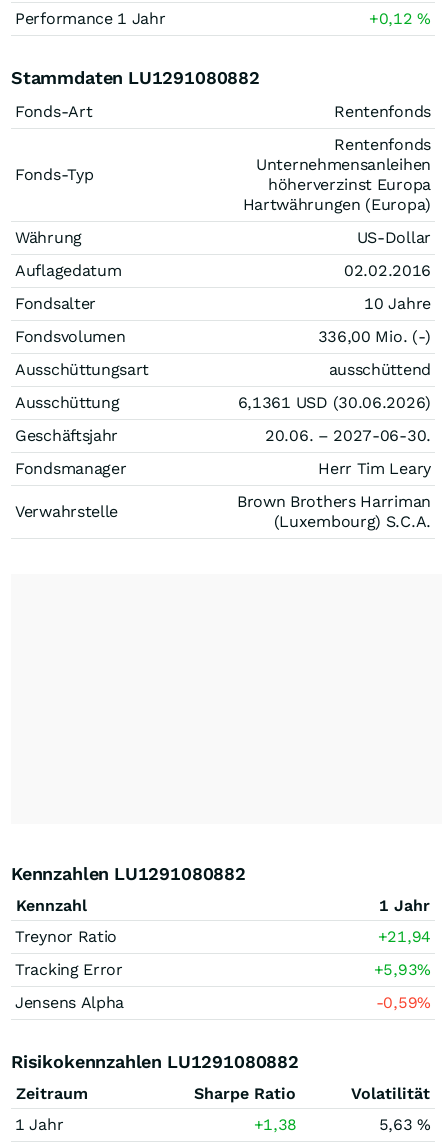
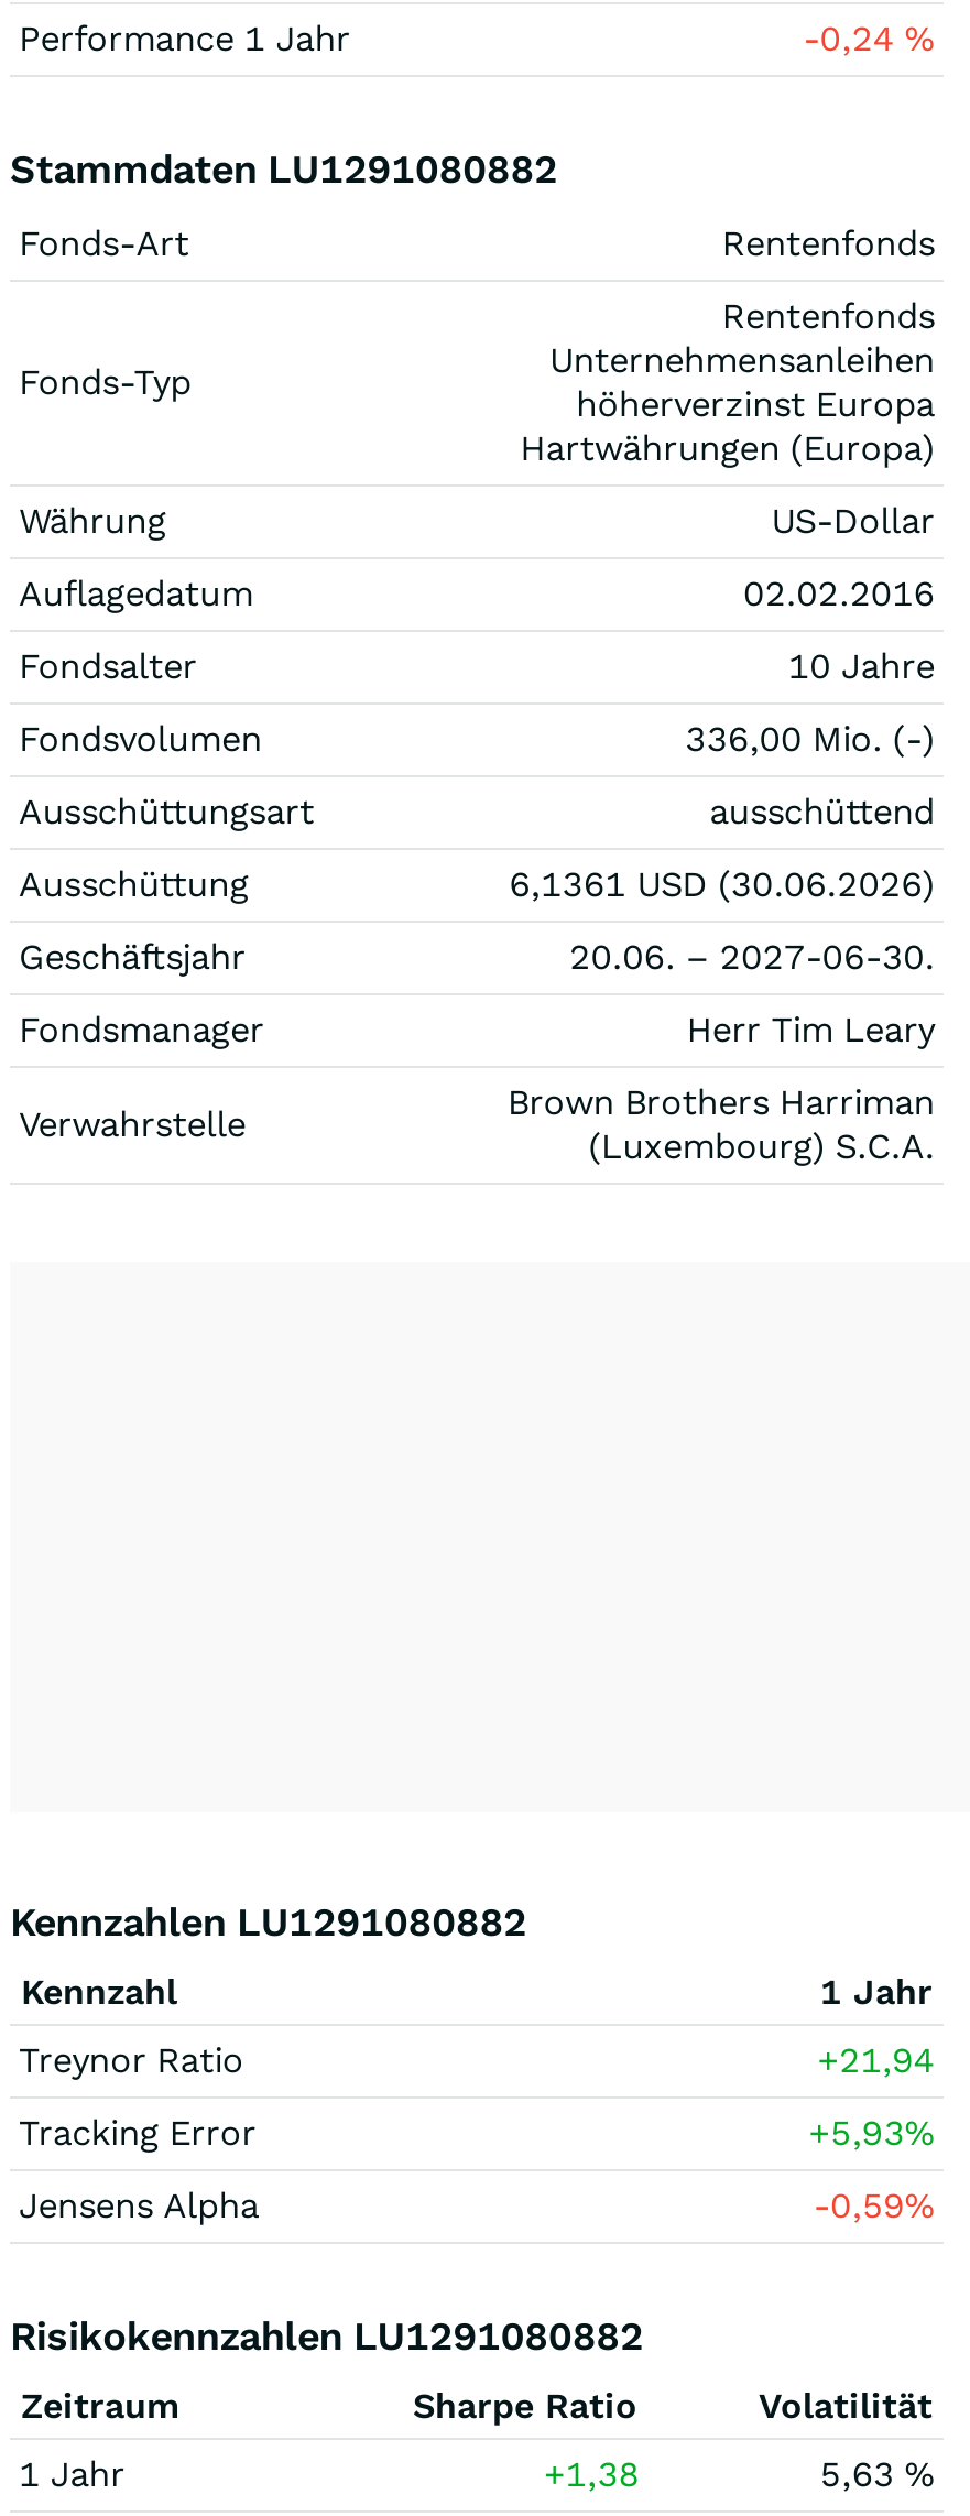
- +0,12%
+ -0,24%
